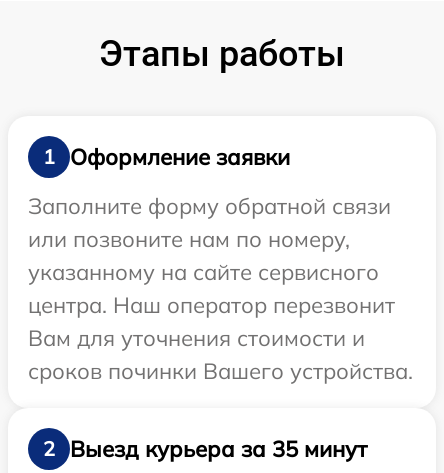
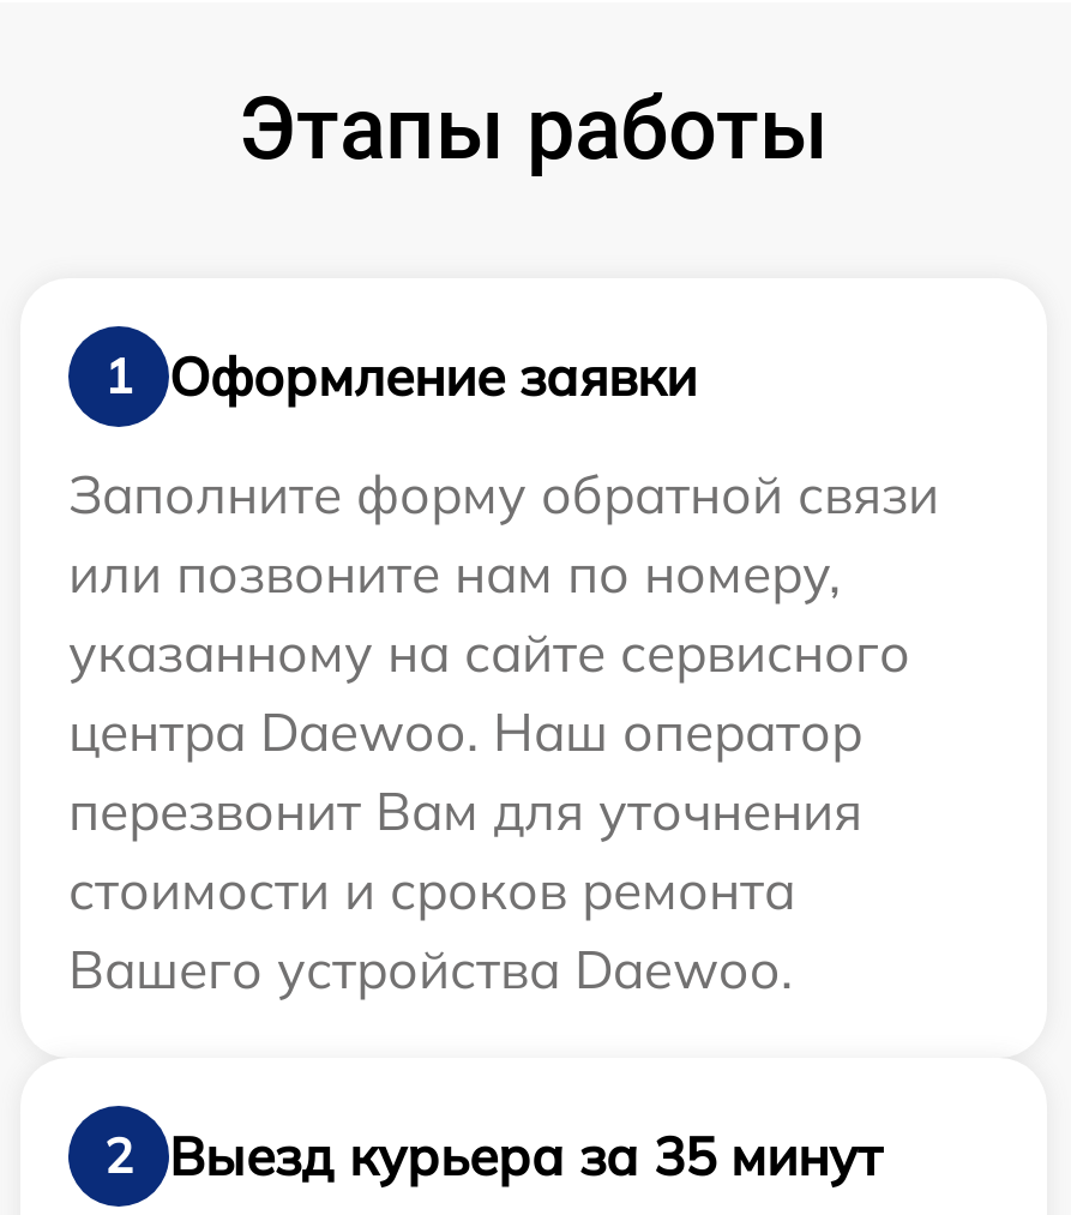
- центра. Наш оператор перезвонит
- Вам для уточнения стоимости и
- сроков починки Вашего устройства.
+ центра Daewoo. Наш оператор
+ перезвонит Вам для уточнения
+ стоимости и сроков ремонта
+ Вашего устройства Daewoo.
